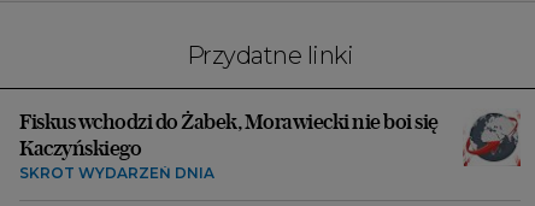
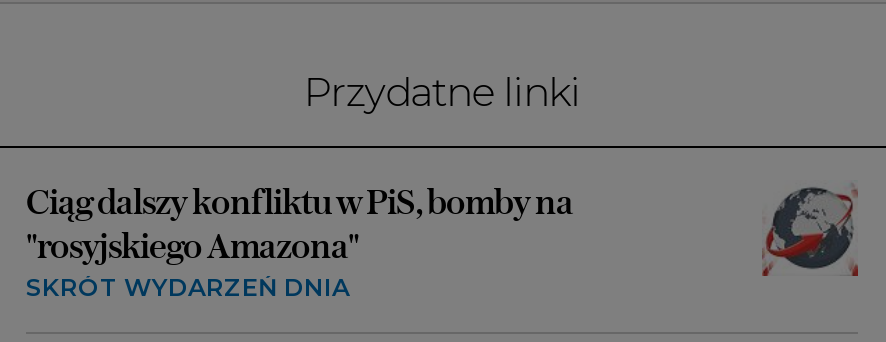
- Fiskus wchodzi do Żabek, Morawiecki nie boi się
- Kaczyńskiego
+ Ciąg dalszy konfliktu w PiS, bomby na
+ "rosyjskiego Amazona"
